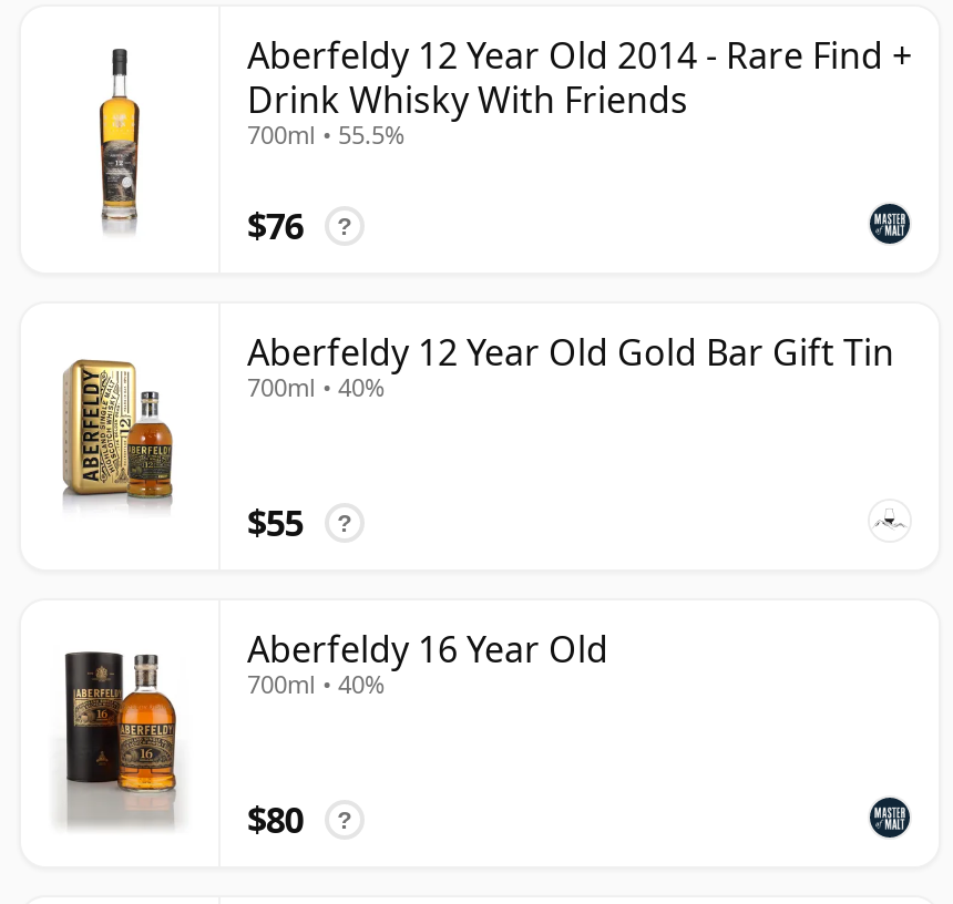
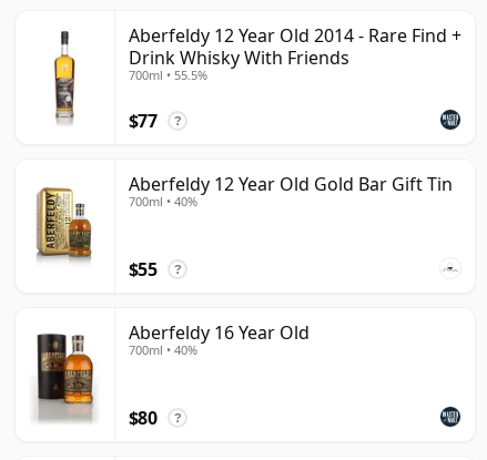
- $76
+ $77
